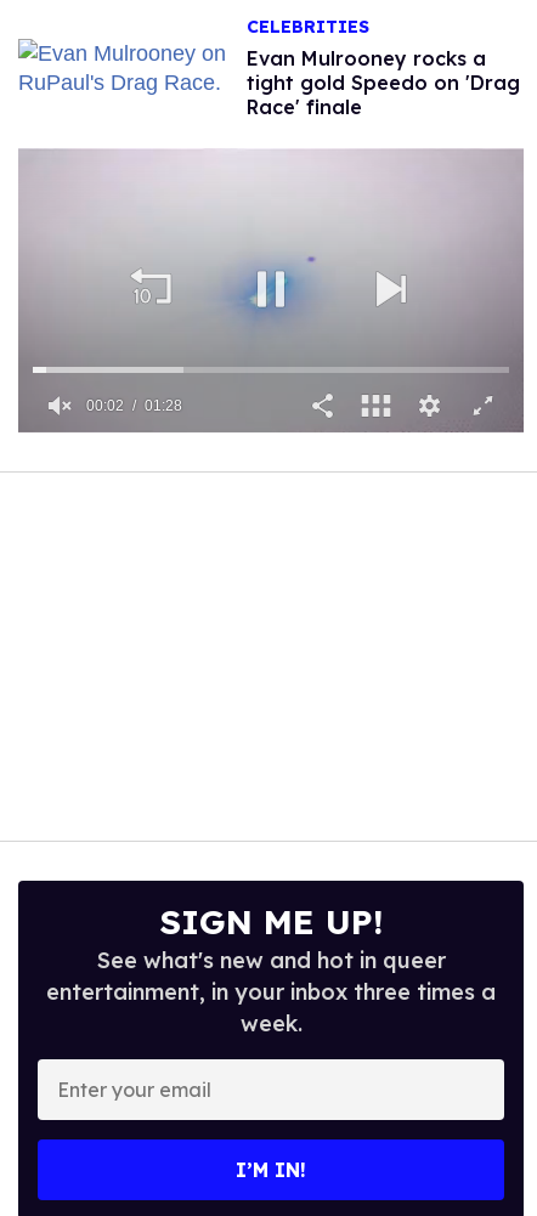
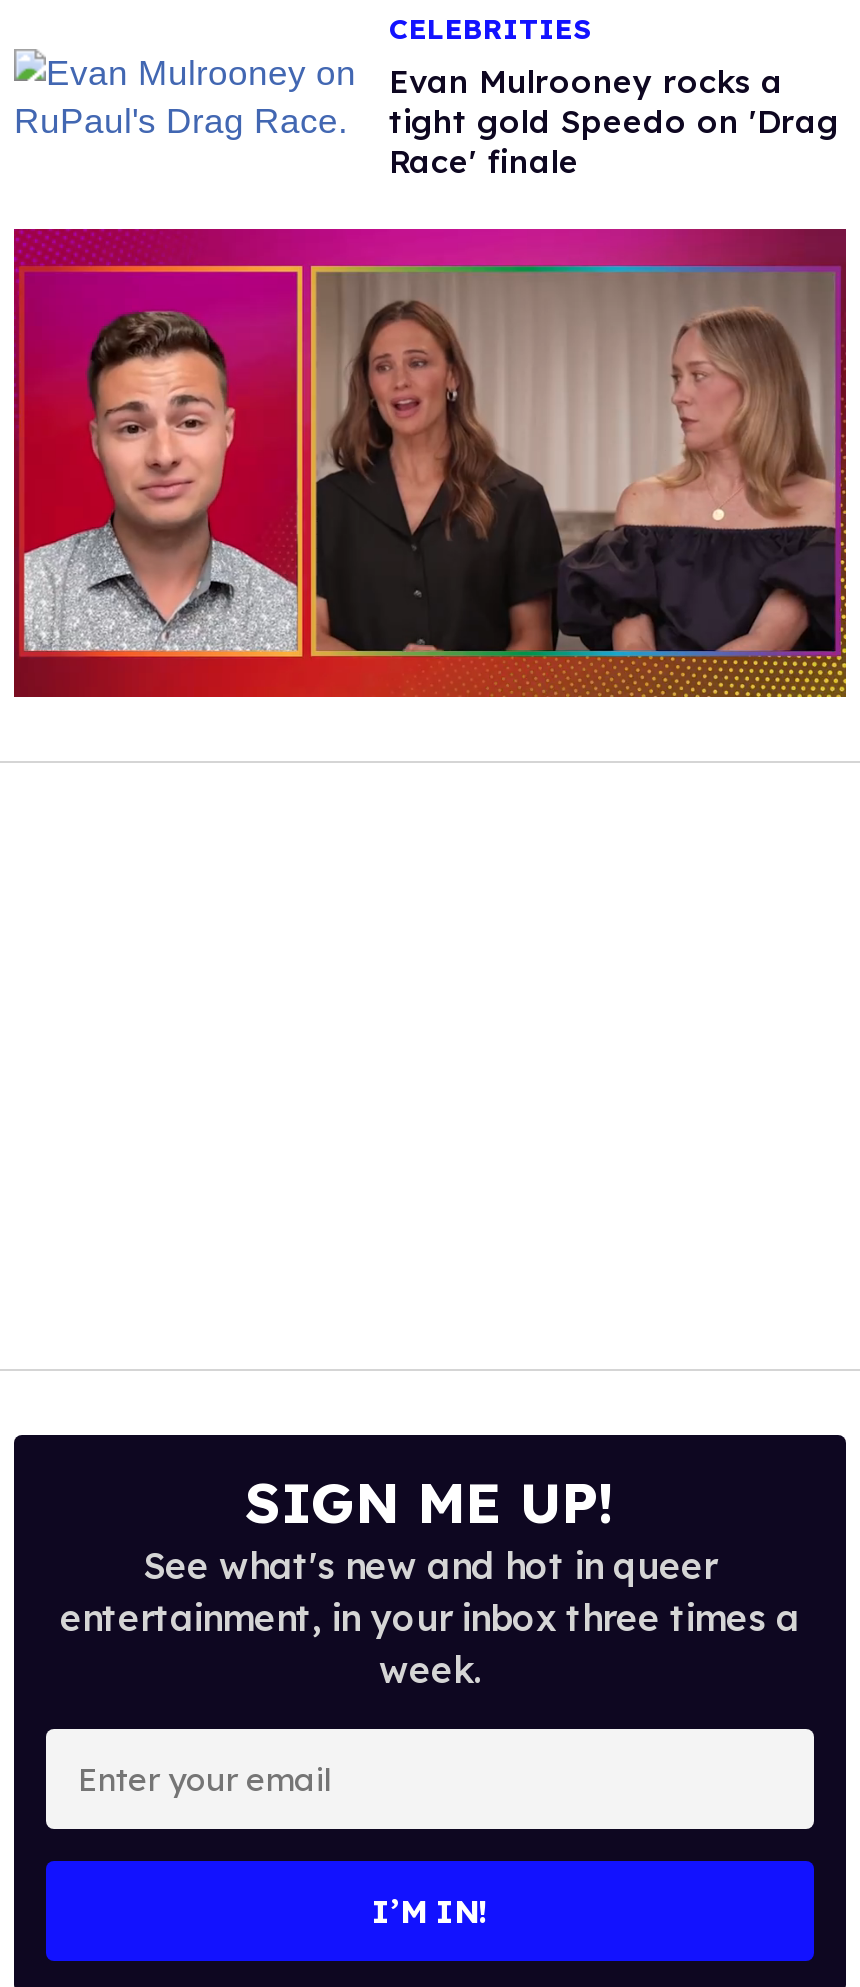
- [image]
+ [image]

- 00:02
- 01:28
